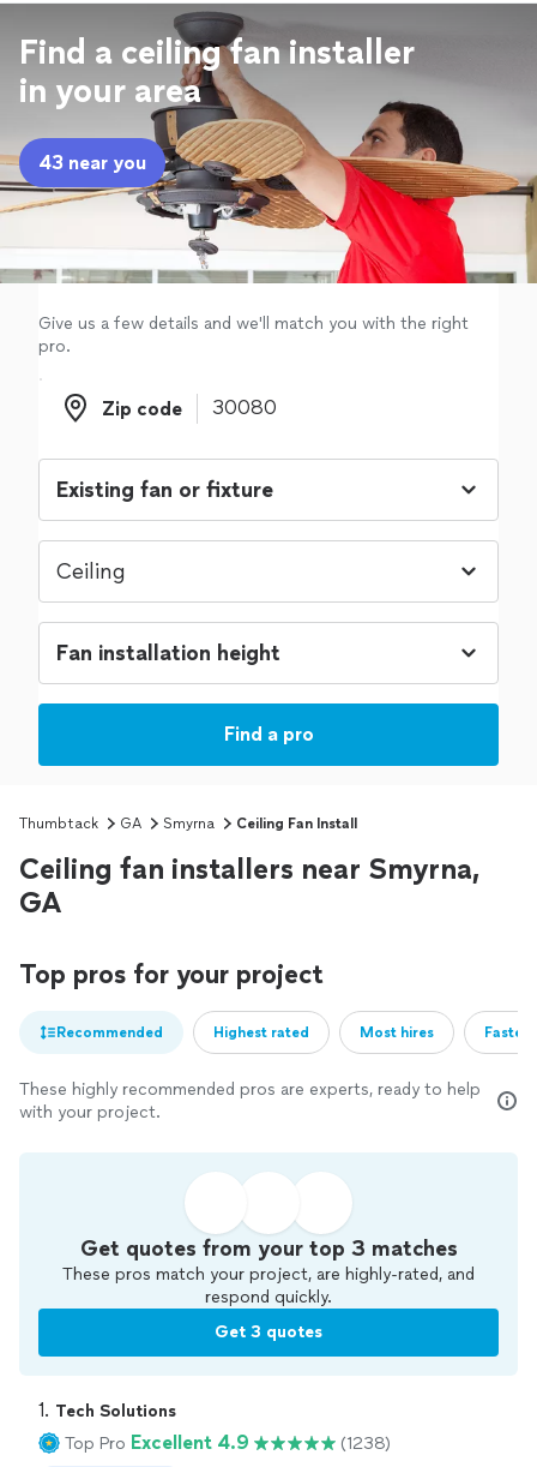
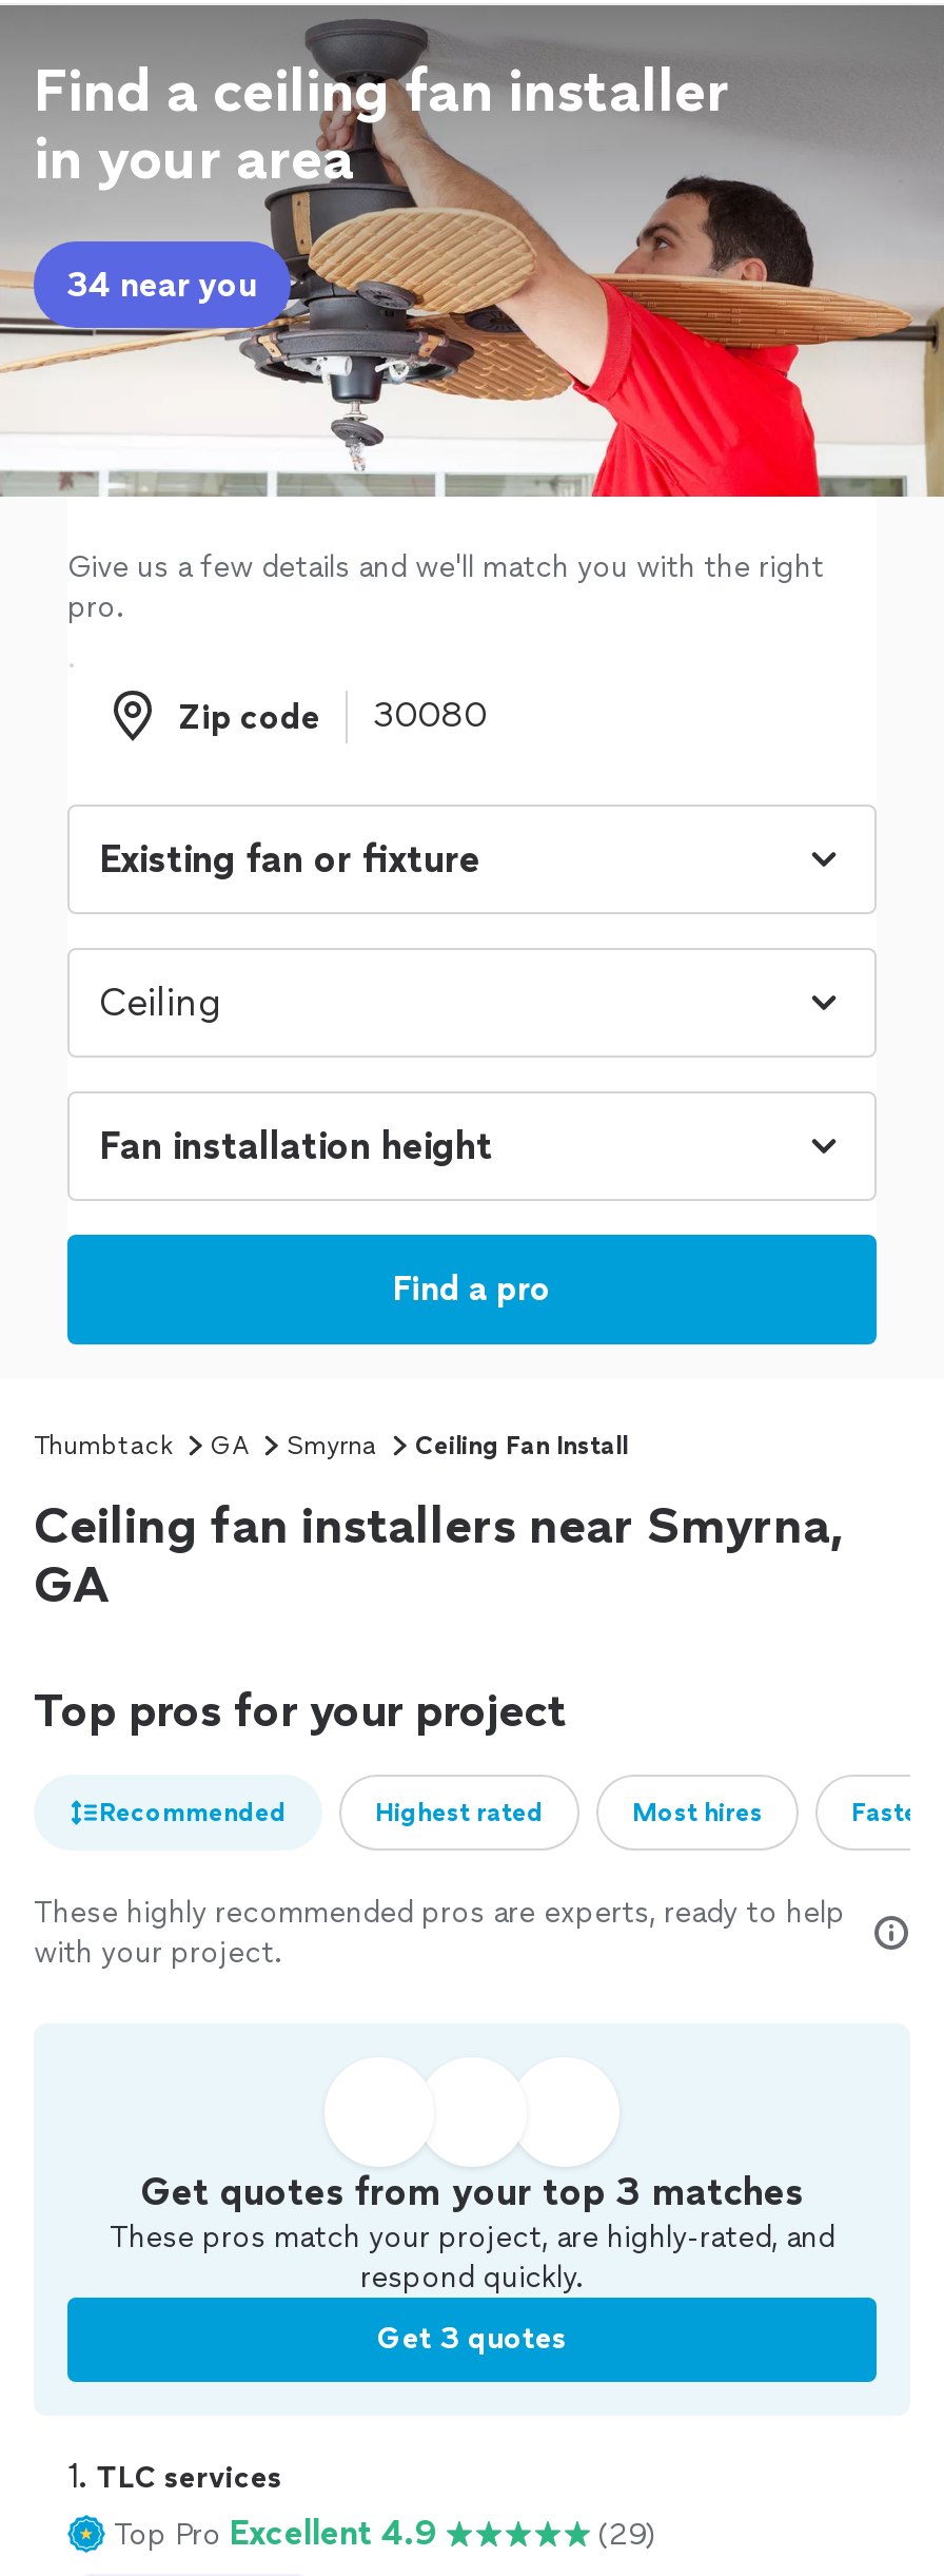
- 43 near you
+ 34 near you

- 1. Tech Solutions
+ 1. TLC services

- (1238)
+ (29)
